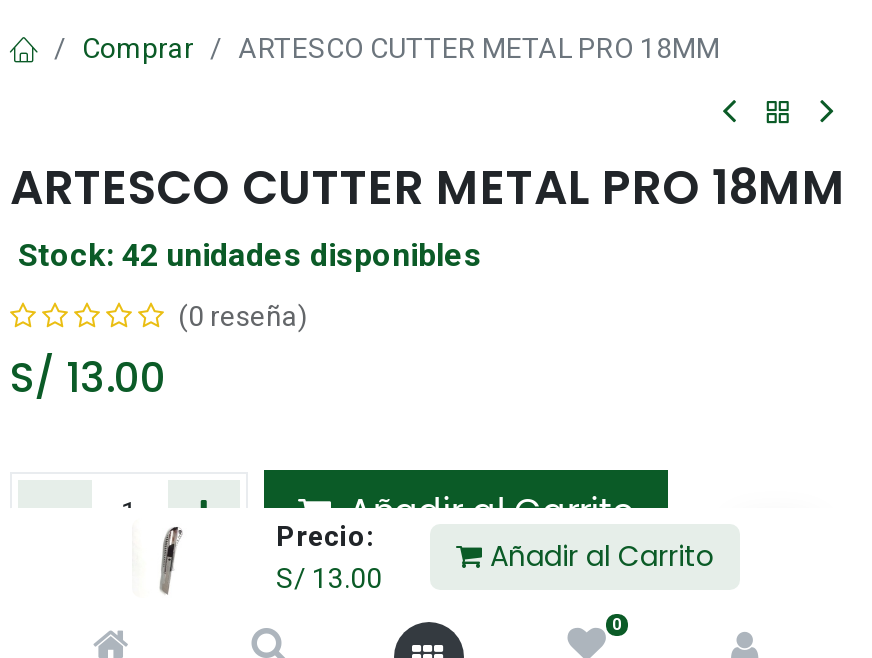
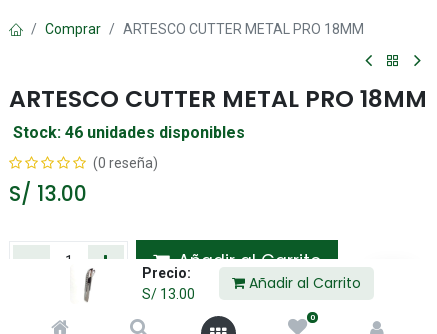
- Stock: 42 unidades disponibles
+ Stock: 46 unidades disponibles
